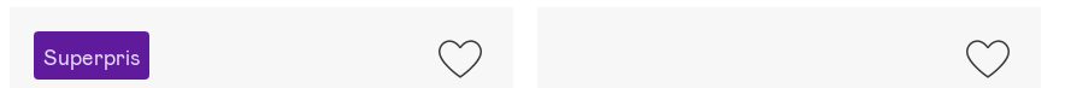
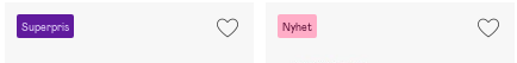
+ Nyhet
